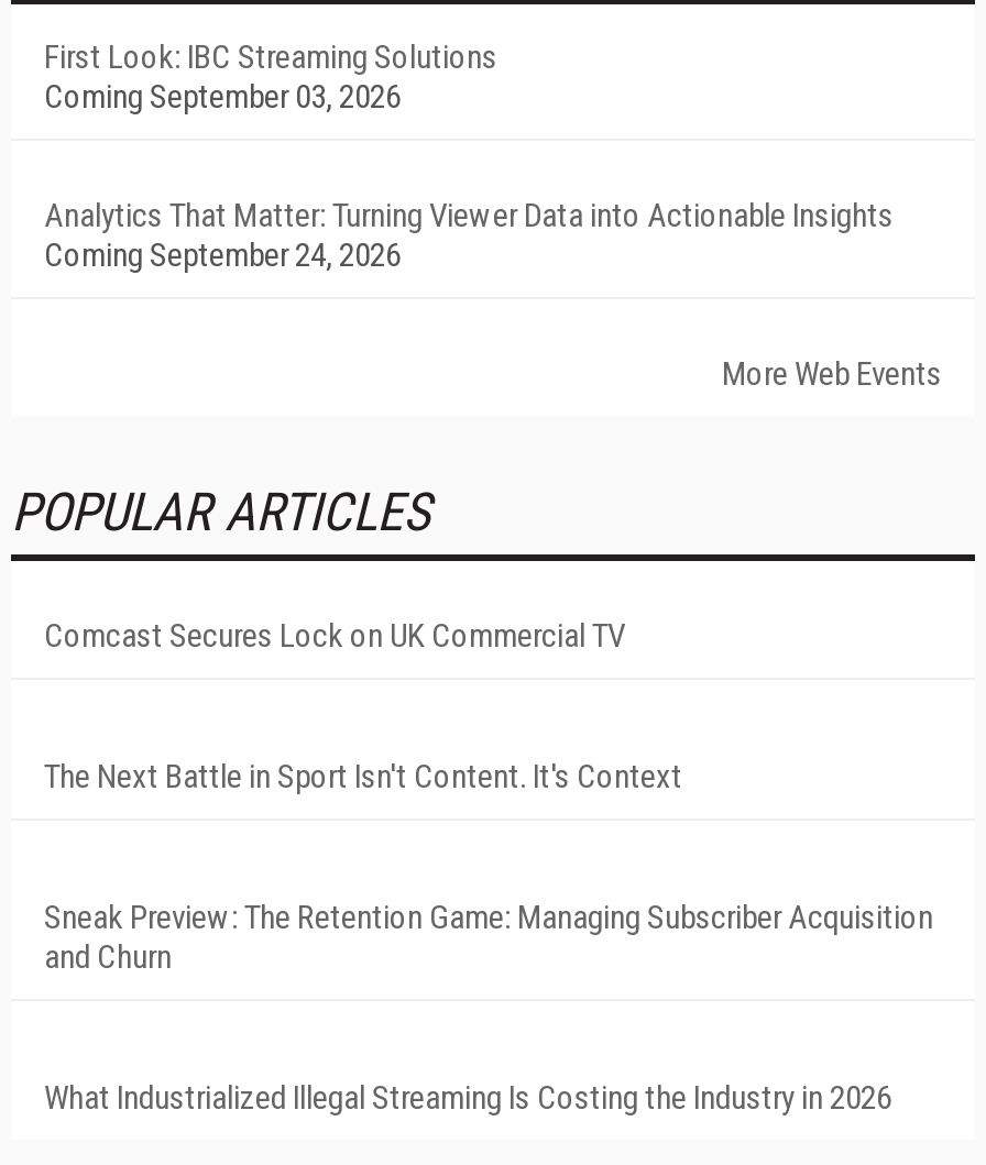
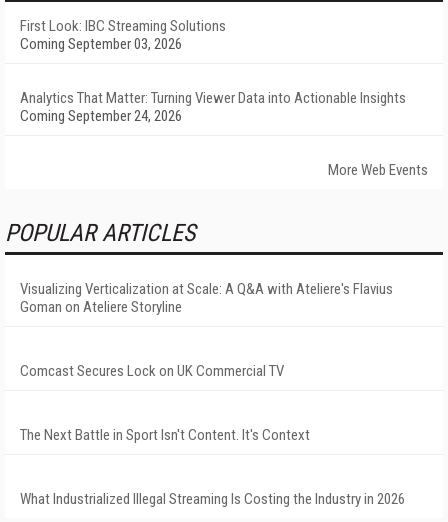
+ Visualizing Verticalization at Scale: A Q&A with Ateliere's Flavius
+ Goman on Ateliere Storyline

moved down: Comcast Secures Lock on UK Commercial TV | The Next Battle in Sport Isn't Content. It's Context

- Sneak Preview: The Retention Game: Managing Subscriber Acquisition
- and Churn
